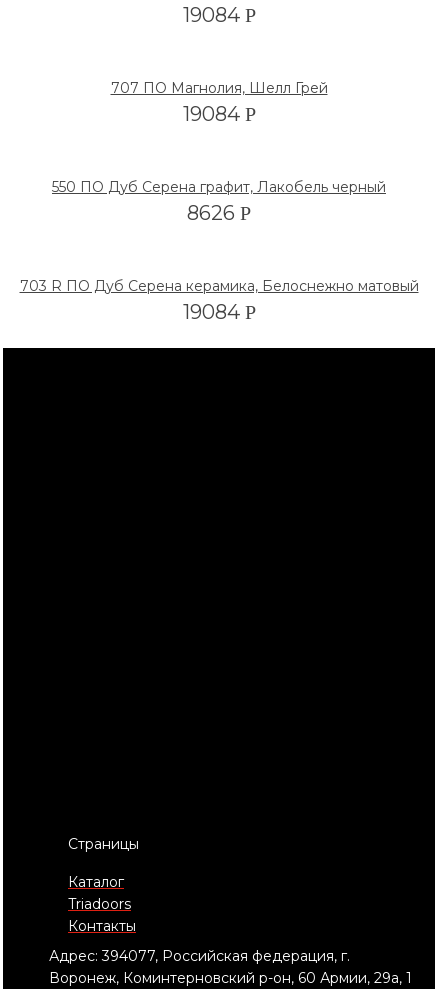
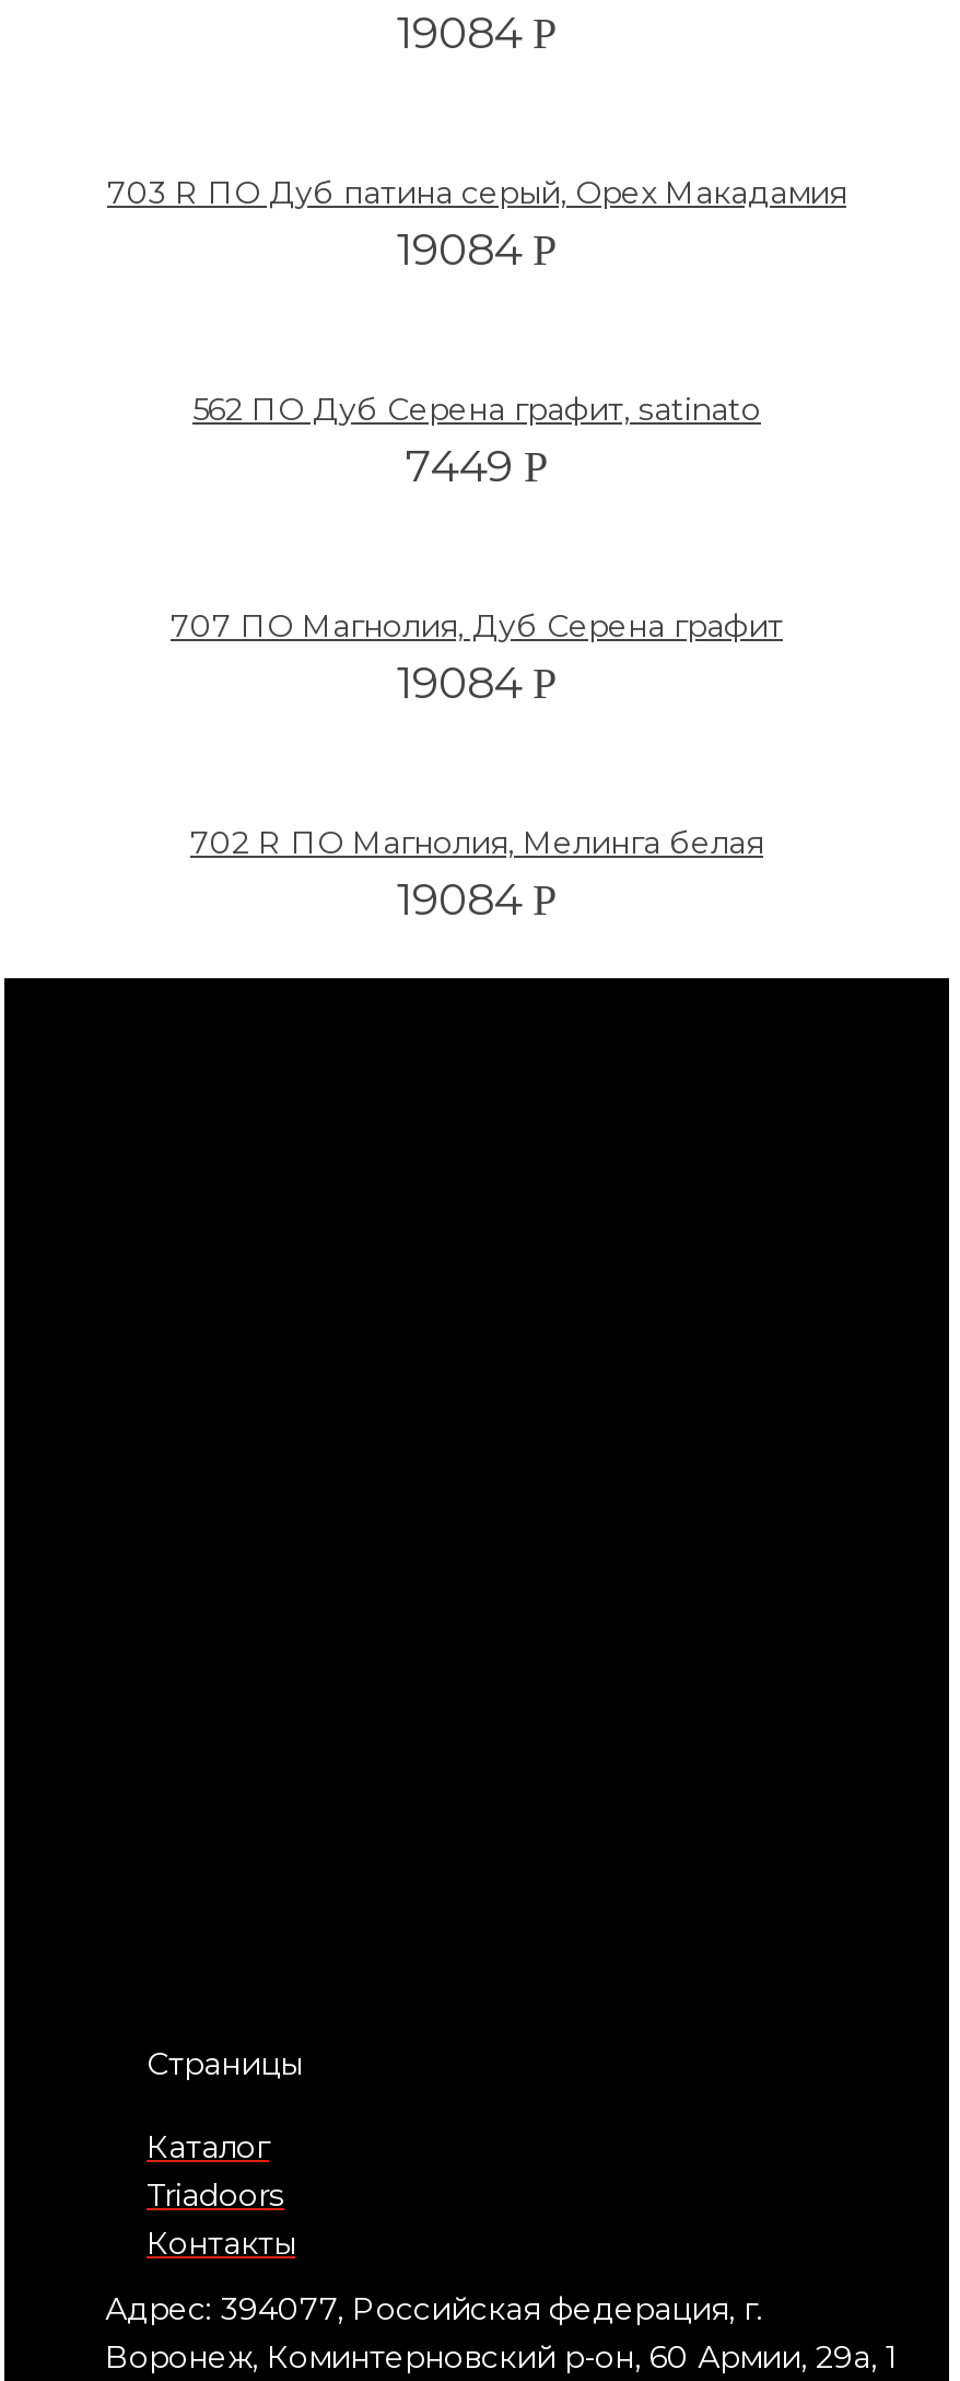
- 707 ПО Магнолия, Шелл Грей
+ 703 R ПО Дуб патина серый, Орех Макадамия

- 550 ПО Дуб Серена графит, Лакобель черный
- 8626 Р
- 703 R ПО Дуб Серена керамика, Белоснежно матовый
+ 562 ПО Дуб Серена графит, satinato
+ 7449 Р
+ 707 ПО Магнолия, Дуб Серена графит
+ 19084 Р
+ 702 R ПО Магнолия, Мелинга белая
